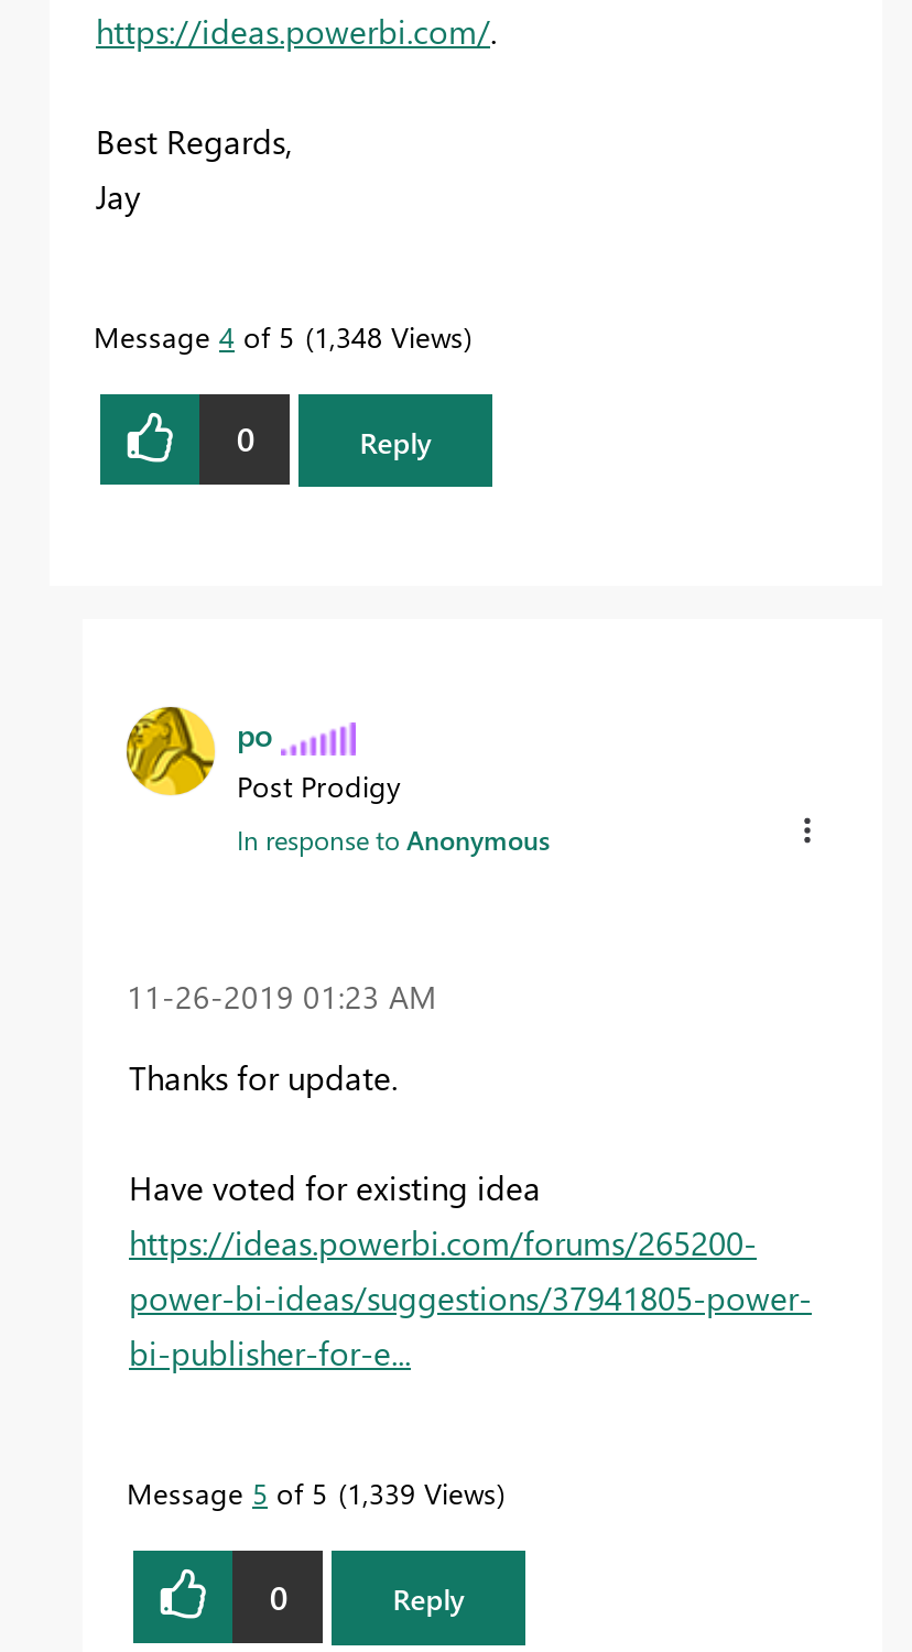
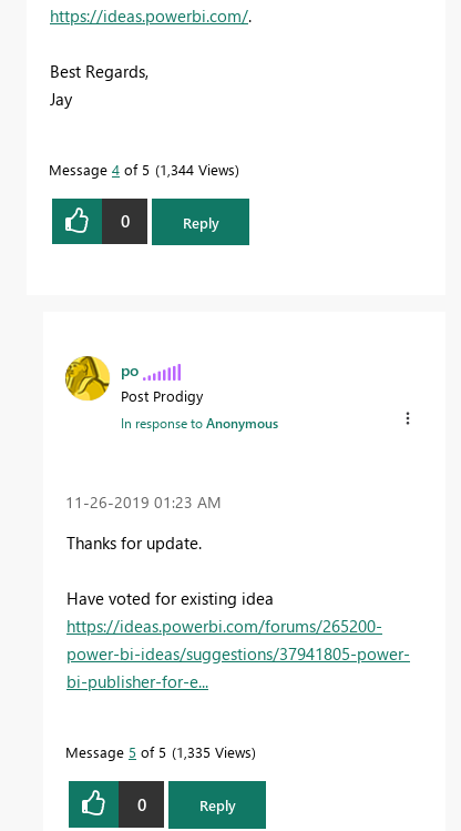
- Message 4 of 5 1,348 Views
+ Message 4 of 5 1,344 Views

- Message 5 of 5 1,339 Views
+ Message 5 of 5 1,335 Views
